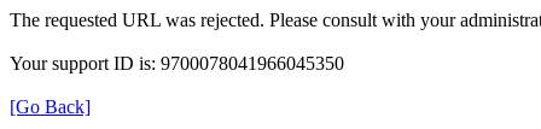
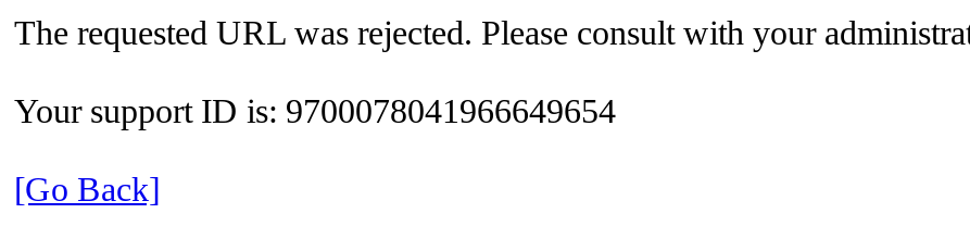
- Your support ID is: 9700078041966045350
+ Your support ID is: 9700078041966649654
